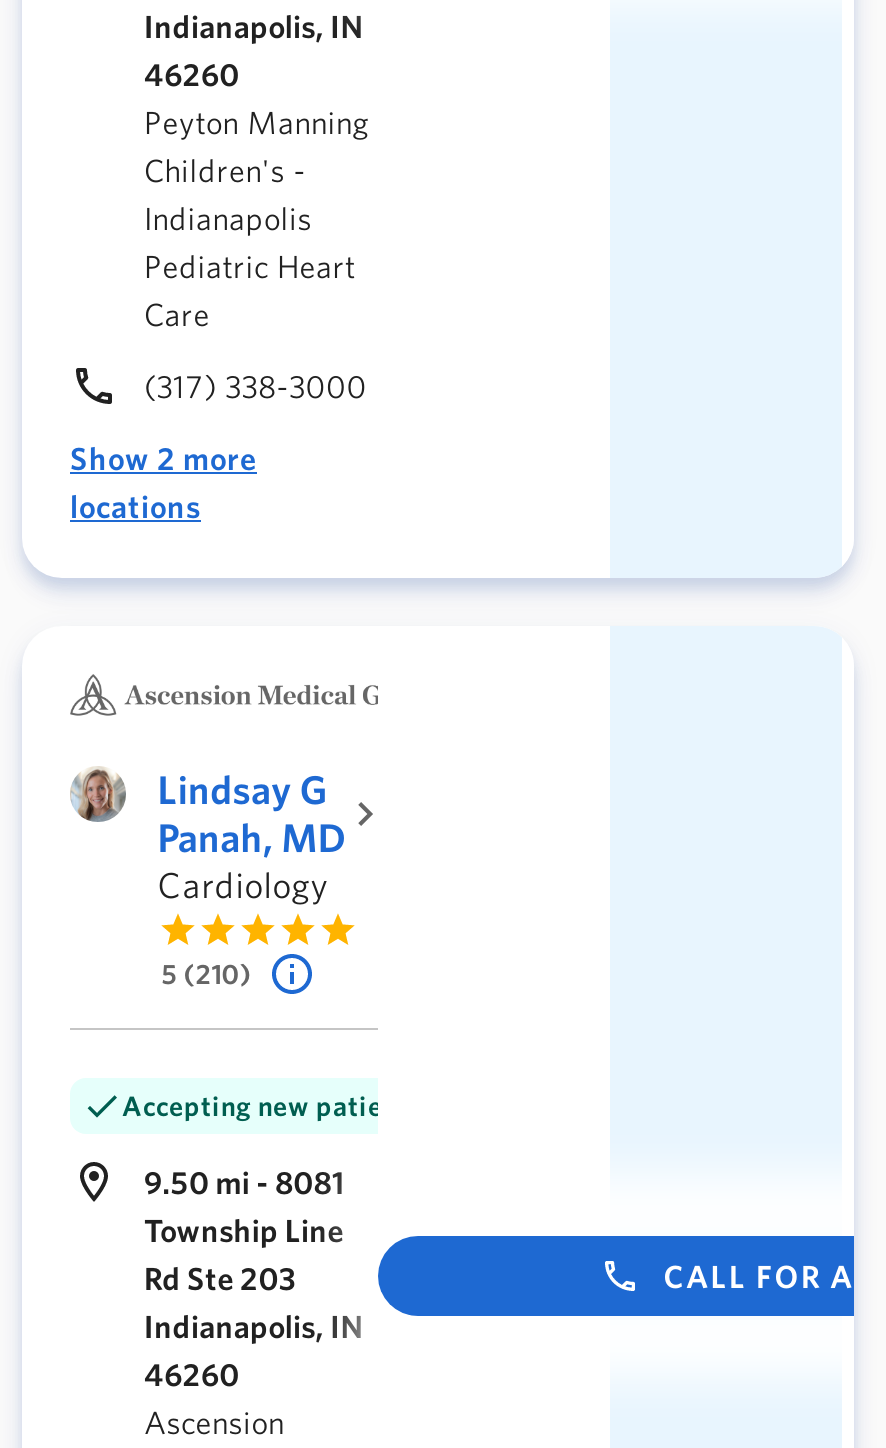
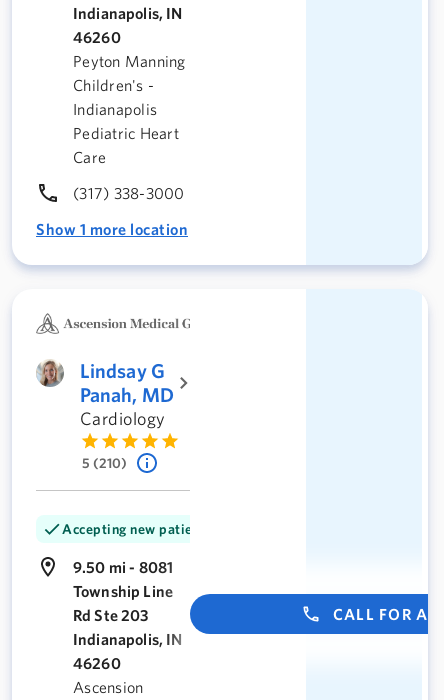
- Show 2 more
- locations
+ Show 1 more location
